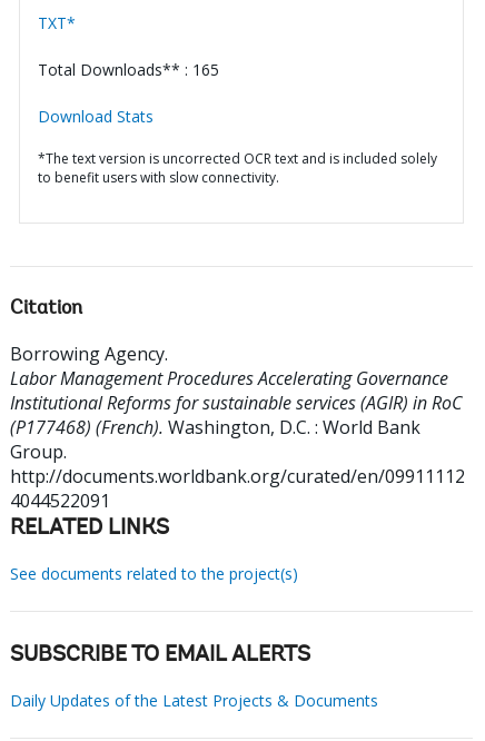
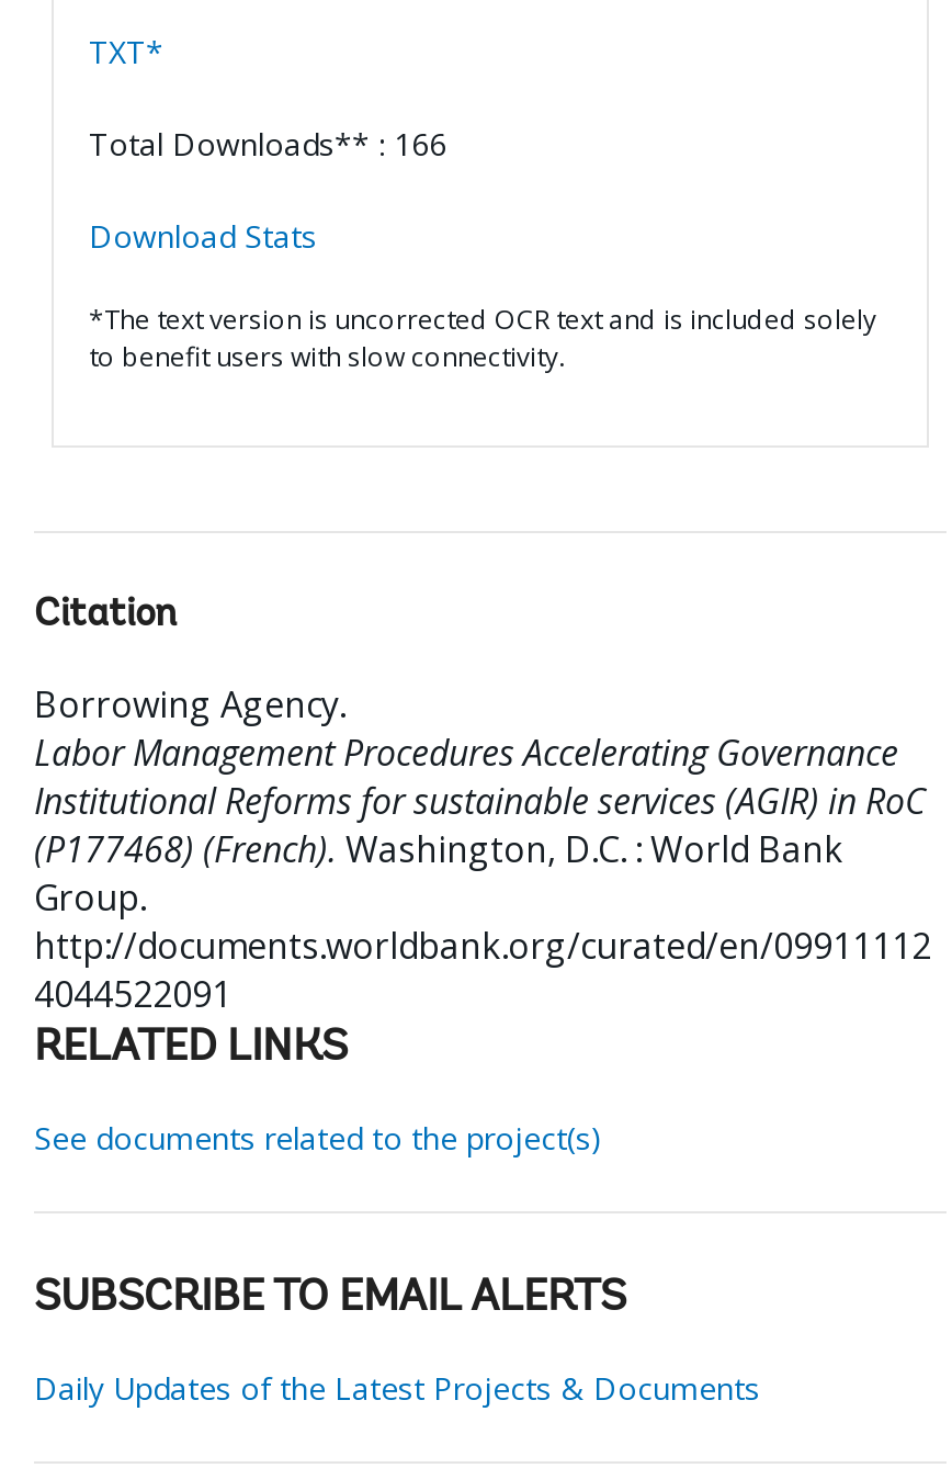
- Total Downloads** : 165
+ Total Downloads** : 166
